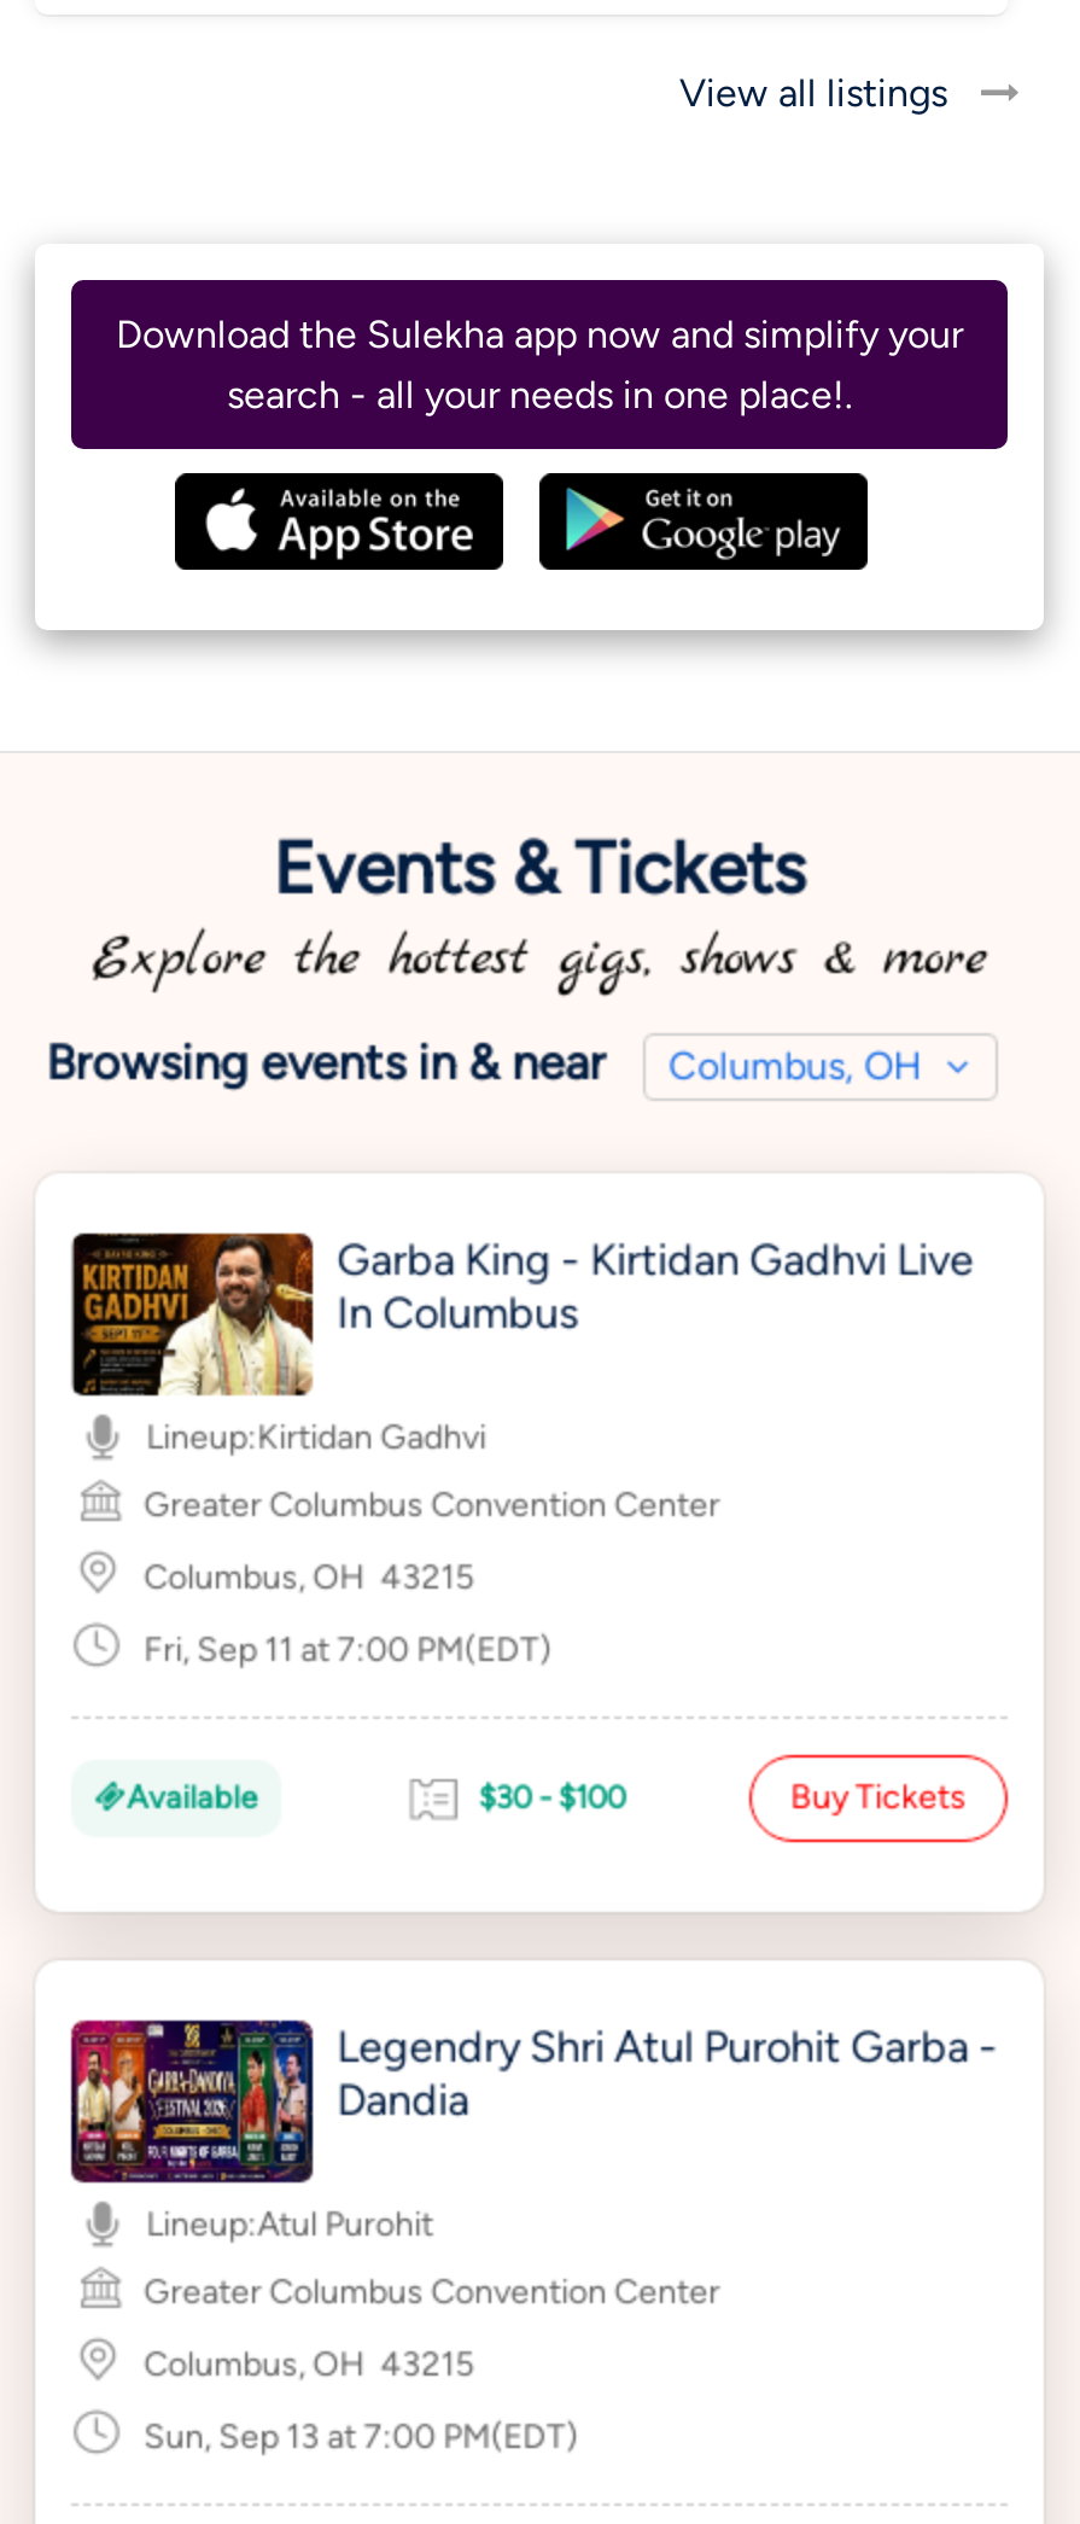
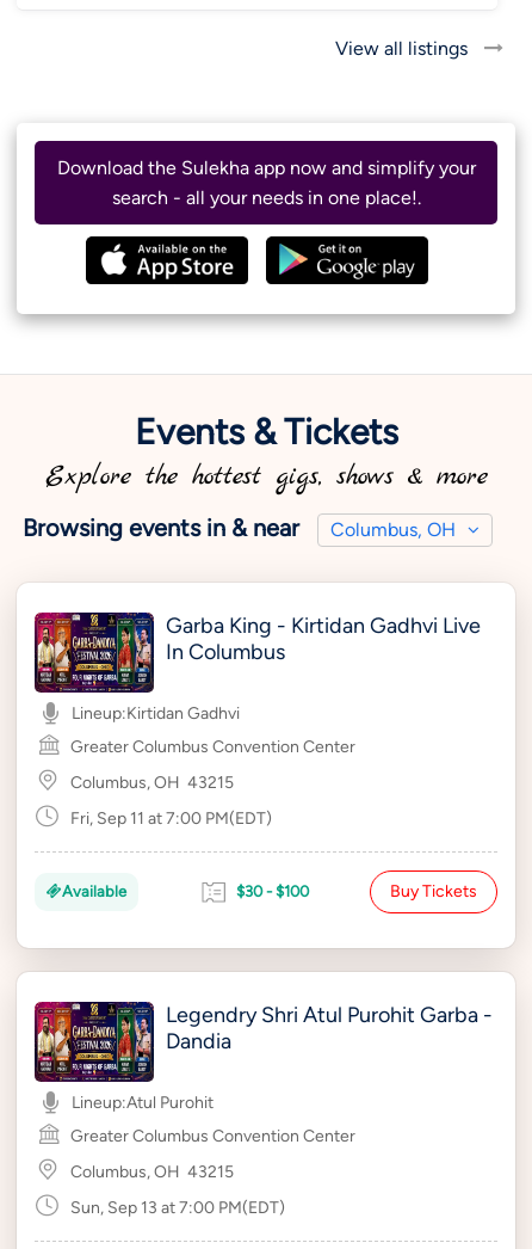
- [image]
+ [image]
